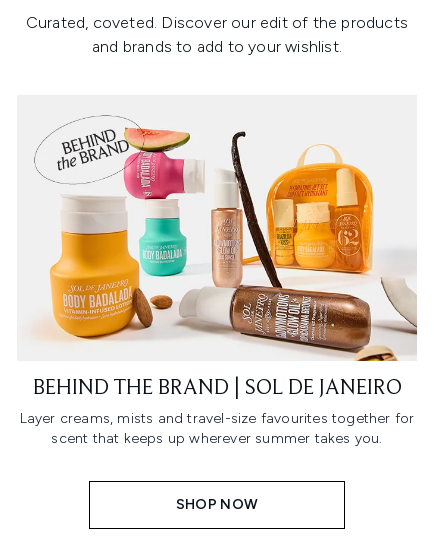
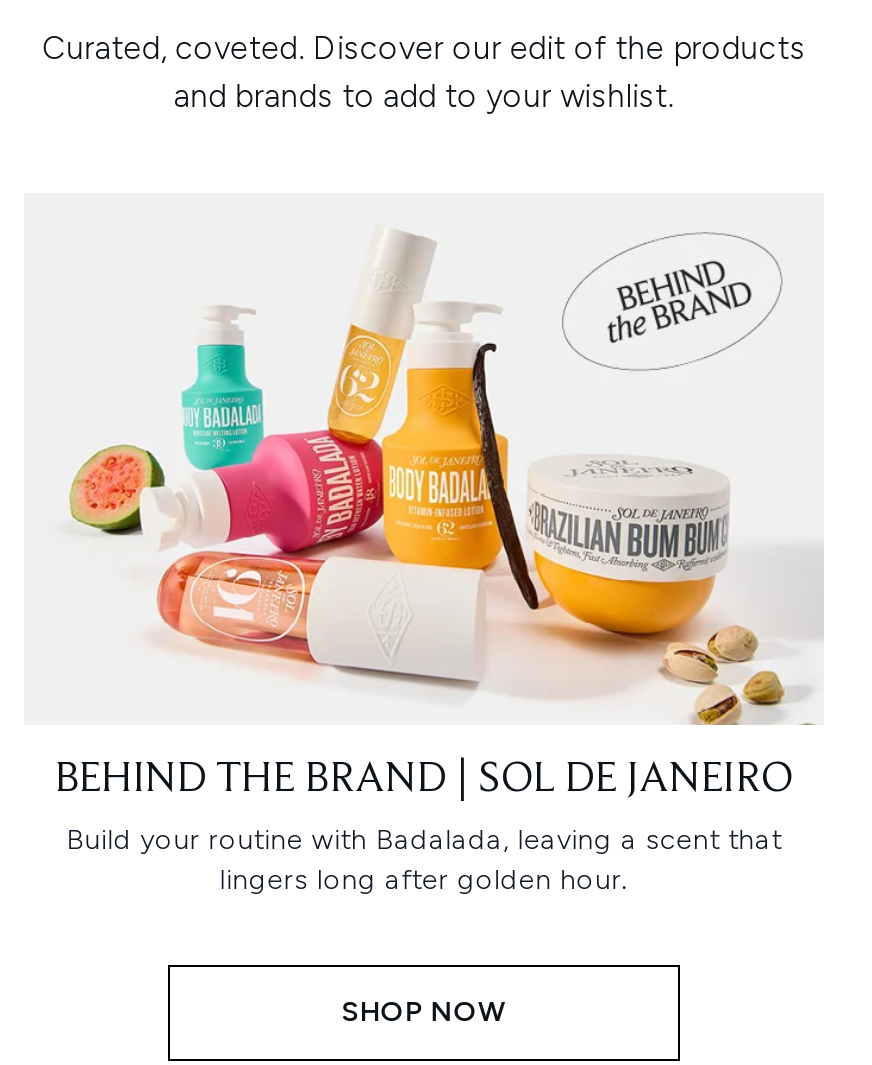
- [image]
+ [image]

- Layer creams, mists and travel-size favourites together for
- scent that keeps up wherever summer takes you.
+ Build your routine with Badalada, leaving a scent that
+ lingers long after golden hour.
